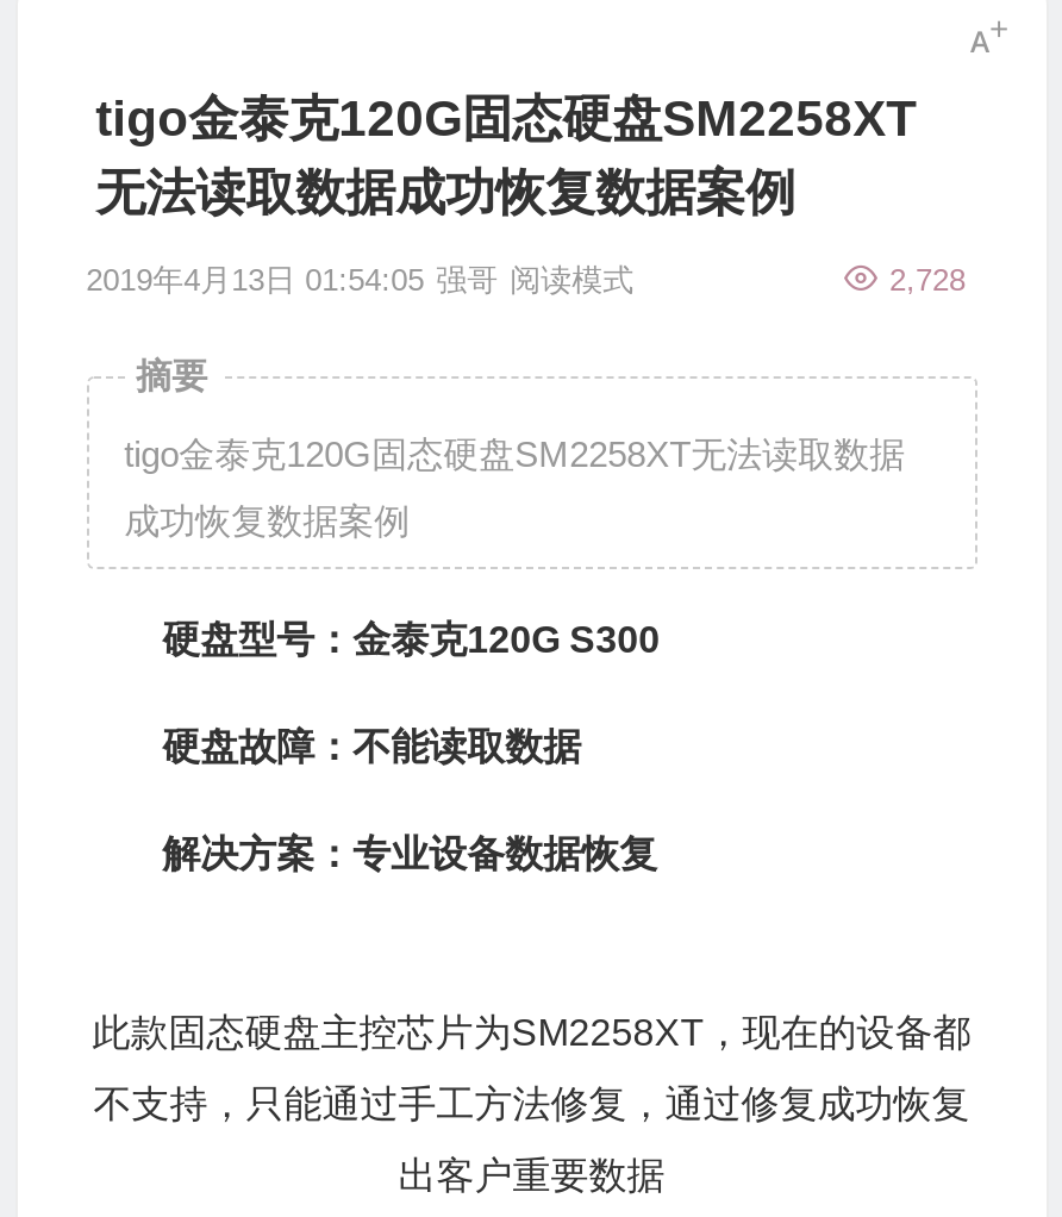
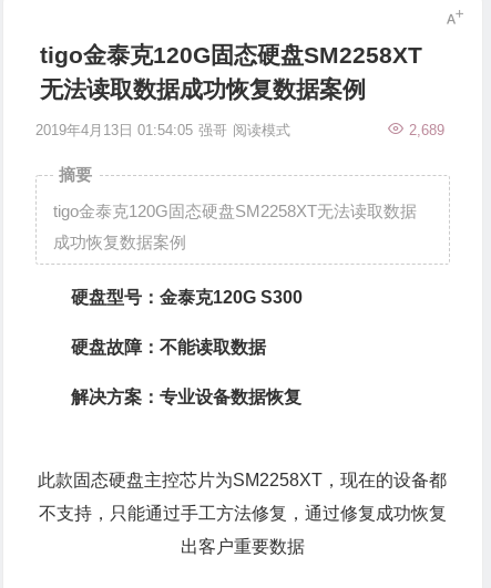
- 2,728
+ 2,689
